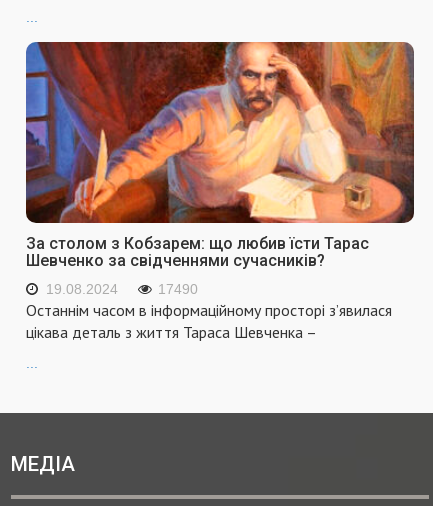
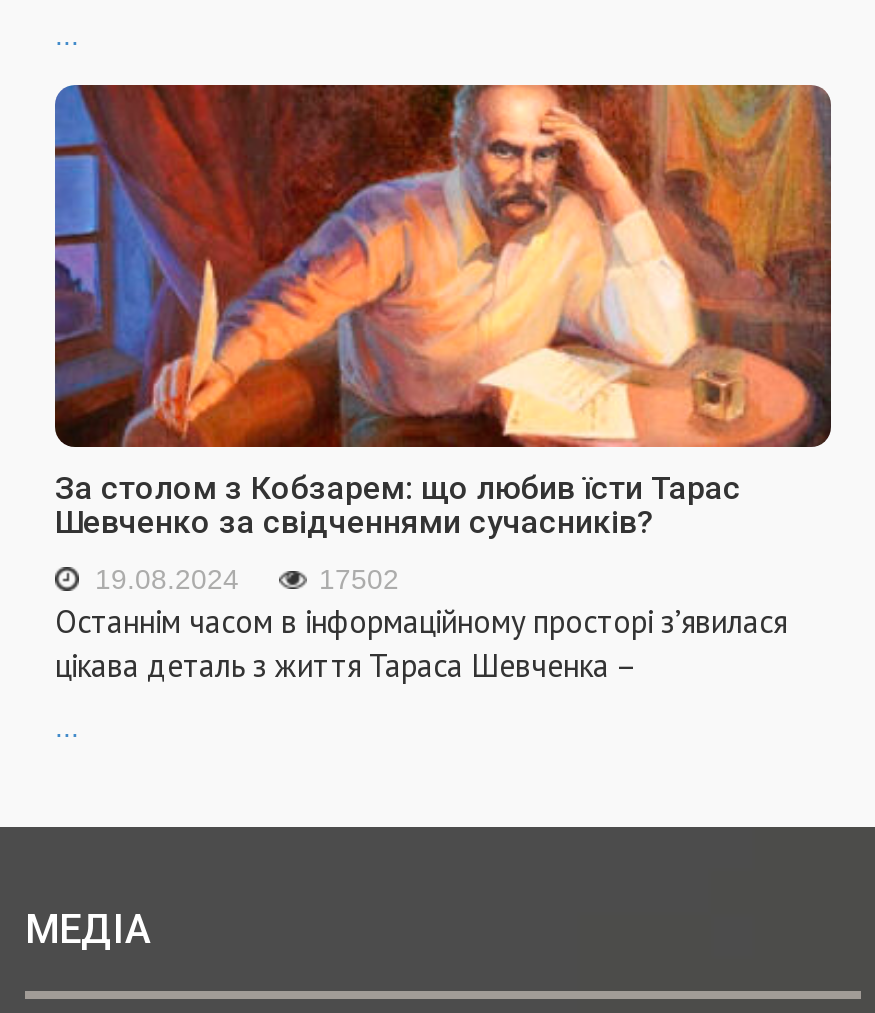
- 17490
+ 17502
